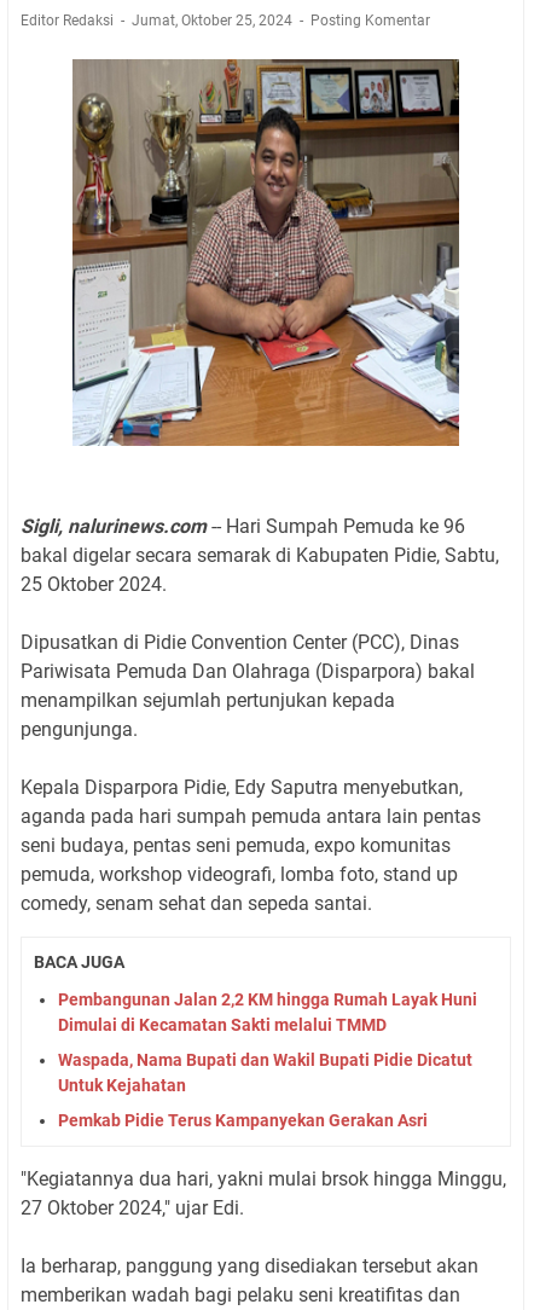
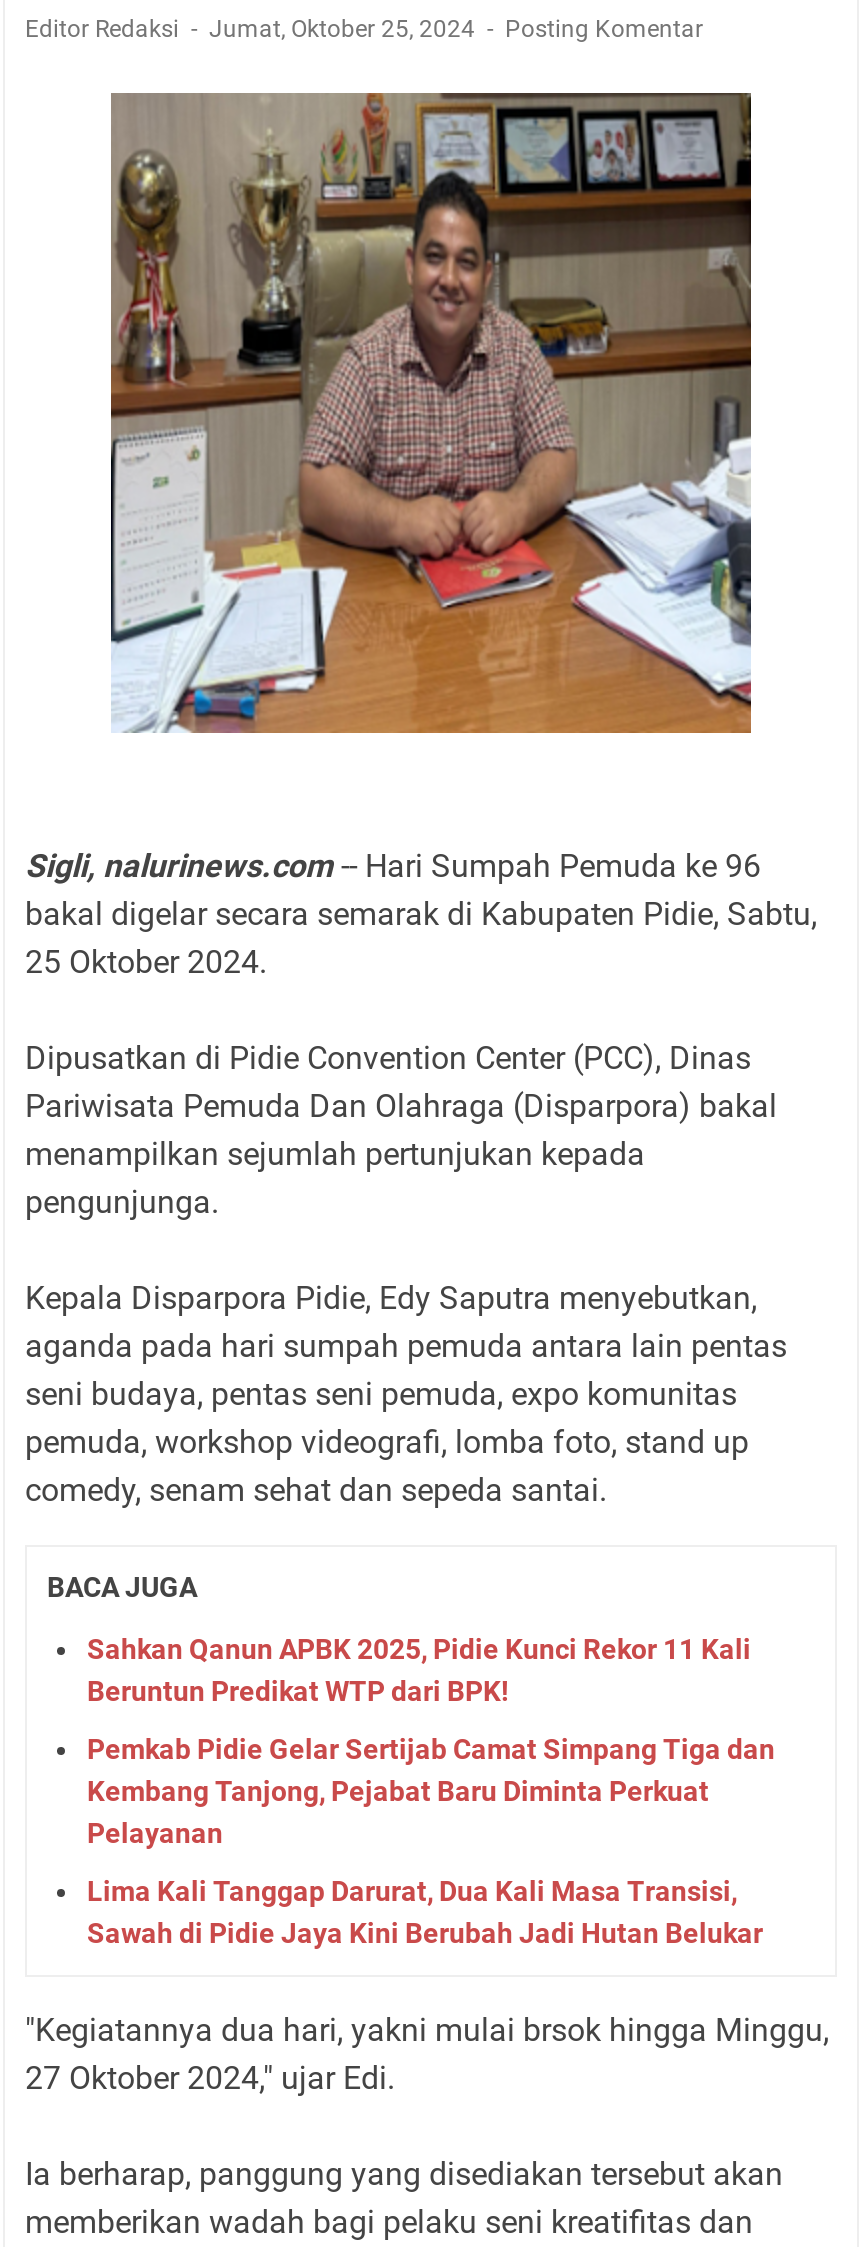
- Pembangunan Jalan 2,2 KM hingga Rumah Layak Huni
- Dimulai di Kecamatan Sakti melalui TMMD
+ Sahkan Qanun APBK 2025, Pidie Kunci Rekor 11 Kali
+ Beruntun Predikat WTP dari BPK!

- Waspada, Nama Bupati dan Wakil Bupati Pidie Dicatut
- Untuk Kejahatan
+ Pemkab Pidie Gelar Sertijab Camat Simpang Tiga dan
+ Kembang Tanjong, Pejabat Baru Diminta Perkuat
+ Pelayanan

- Pemkab Pidie Terus Kampanyekan Gerakan Asri
+ Lima Kali Tanggap Darurat, Dua Kali Masa Transisi,
+ Sawah di Pidie Jaya Kini Berubah Jadi Hutan Belukar
